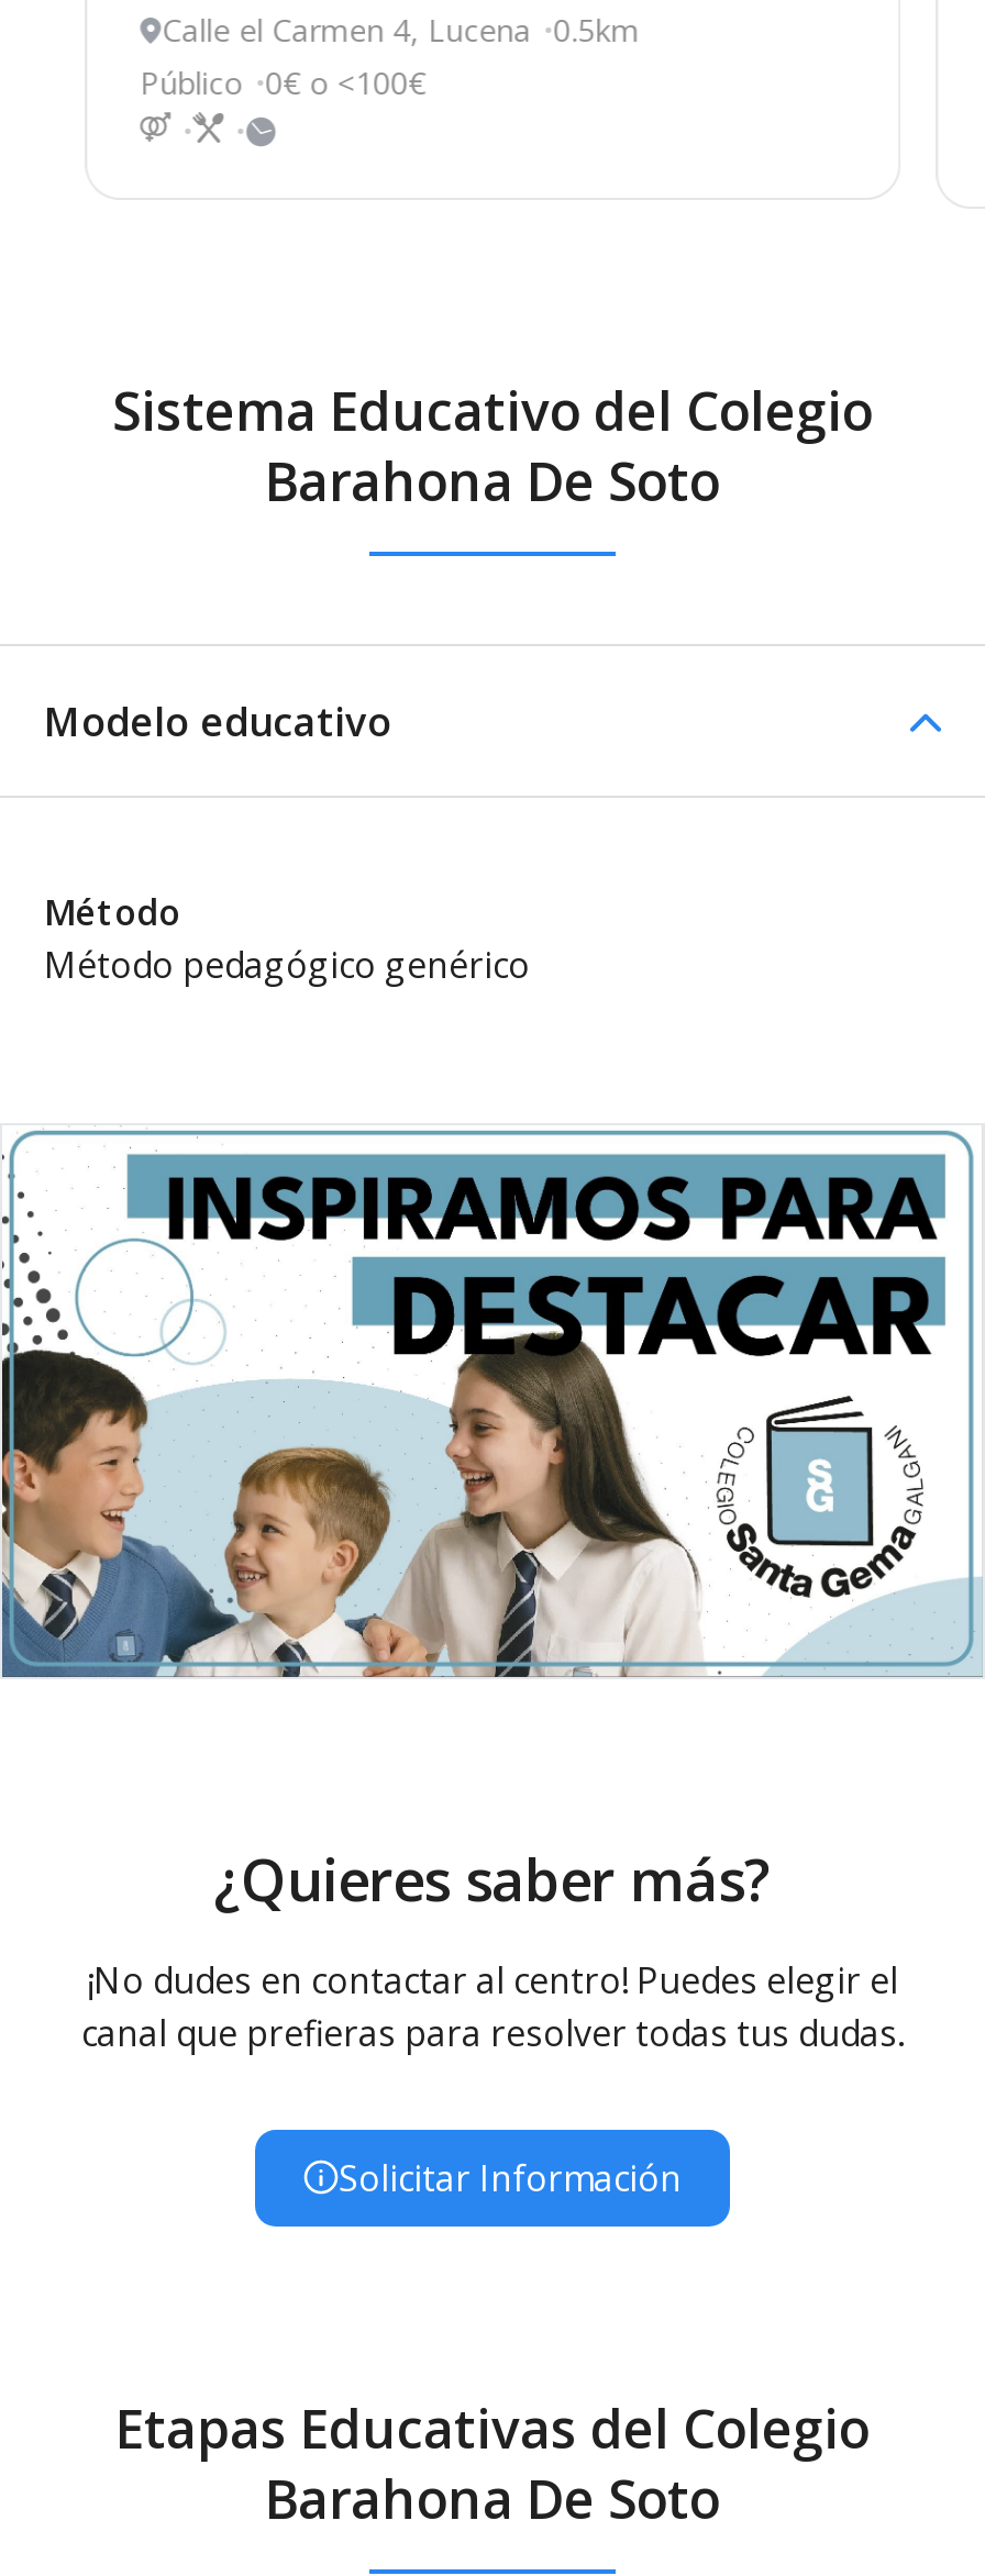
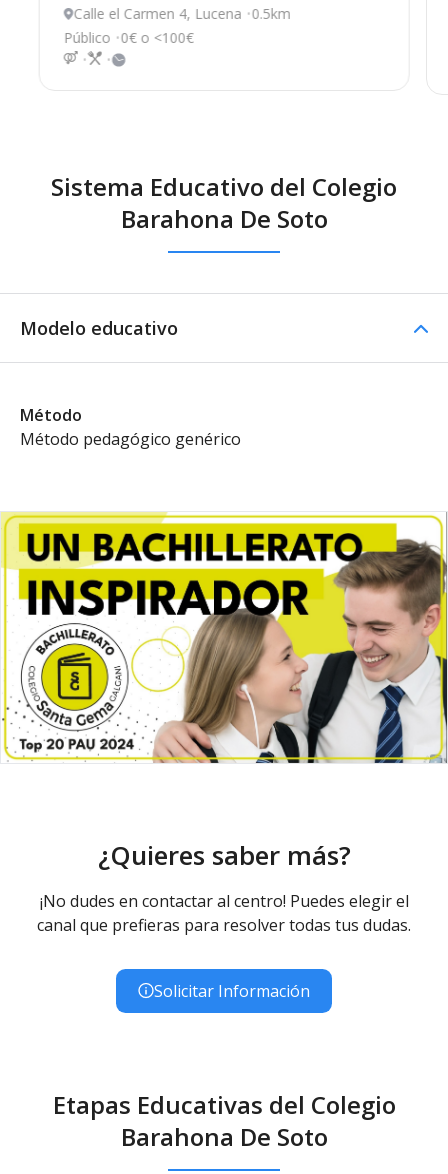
- [image]
+ [image]
